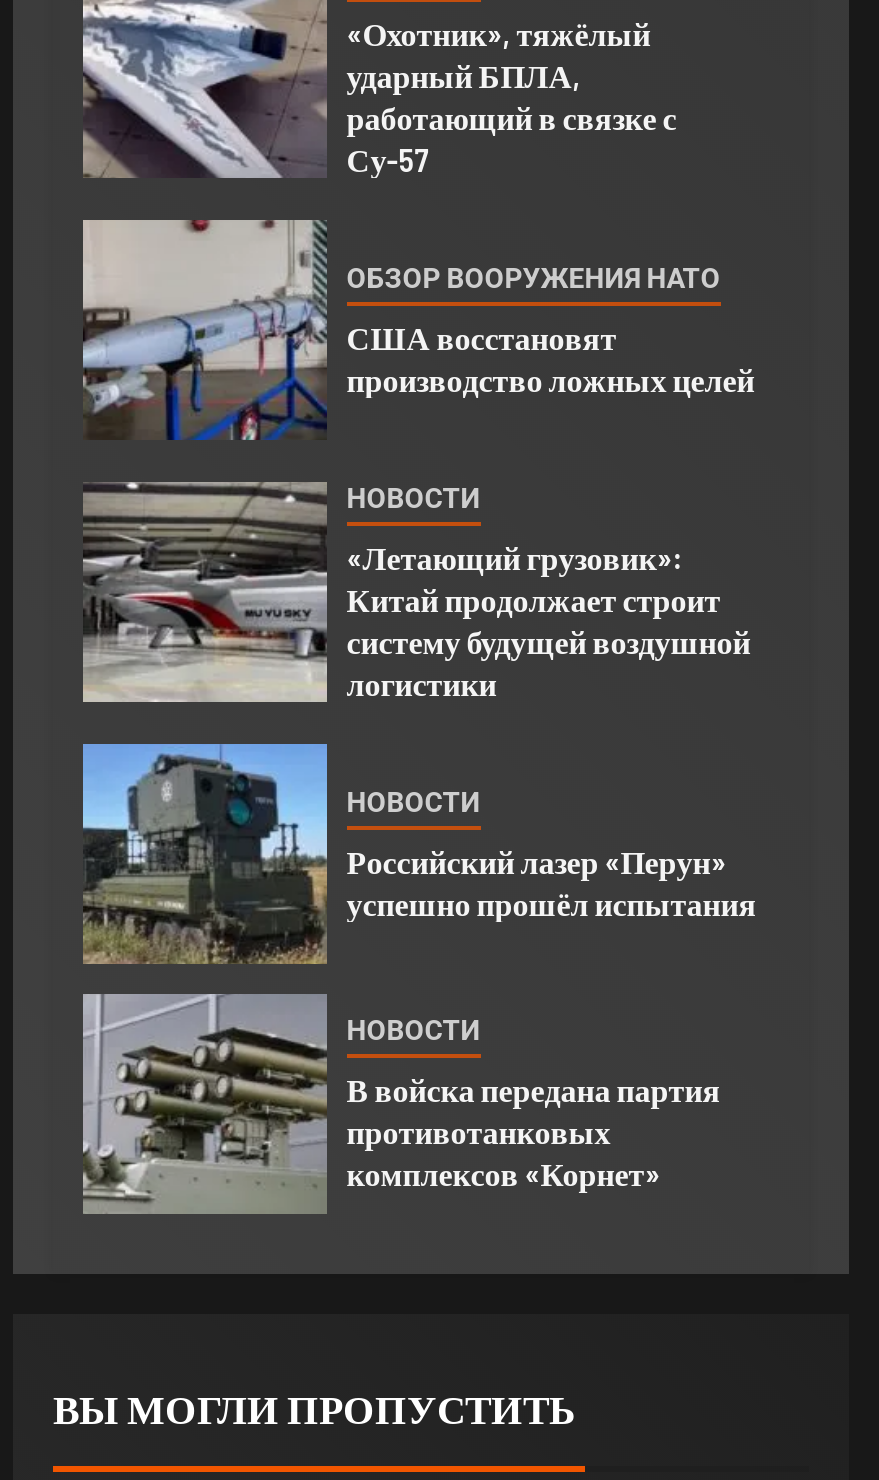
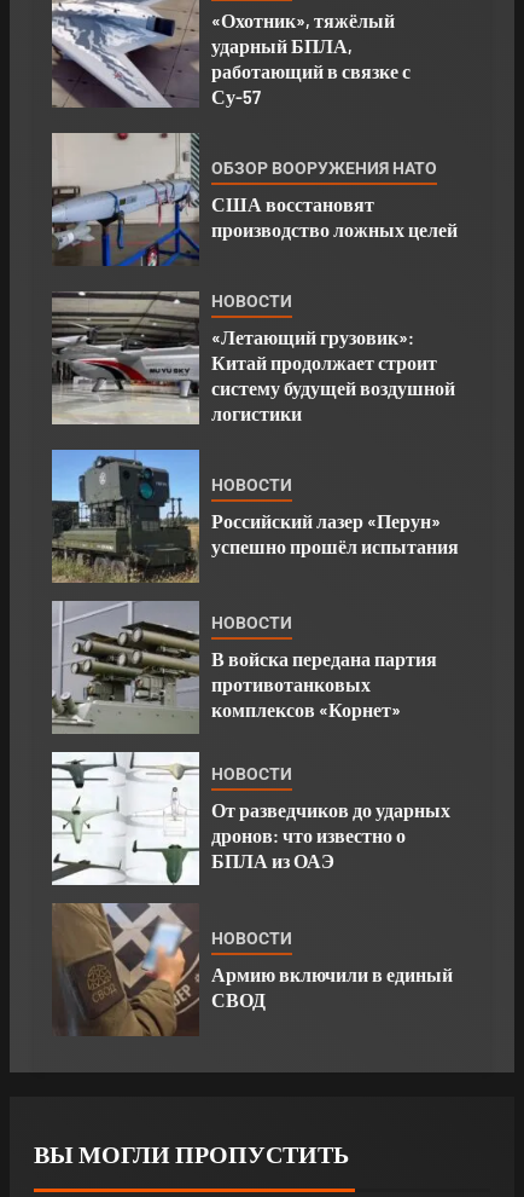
+ [image]
+ НОВОСТИ
+ От разведчиков до ударных
+ дронов: что известно о
+ БПЛА из ОАЭ
+ НОВОСТИ
+ Армию включили в единый
+ СВОД

+ [image]
